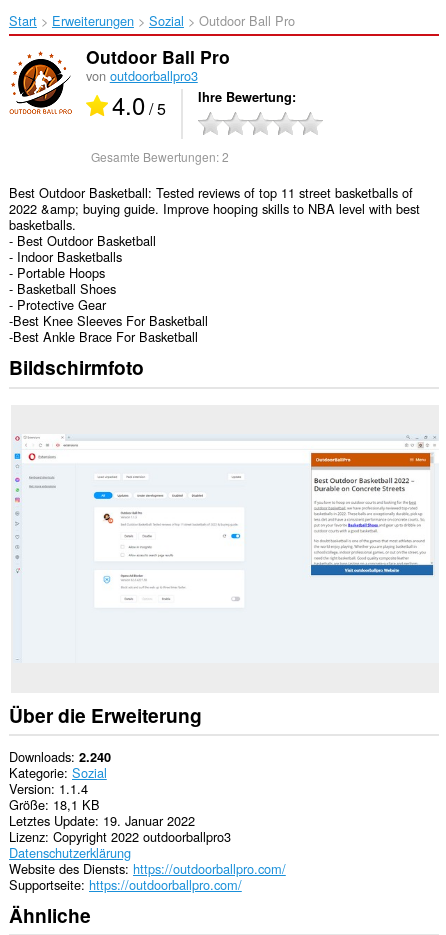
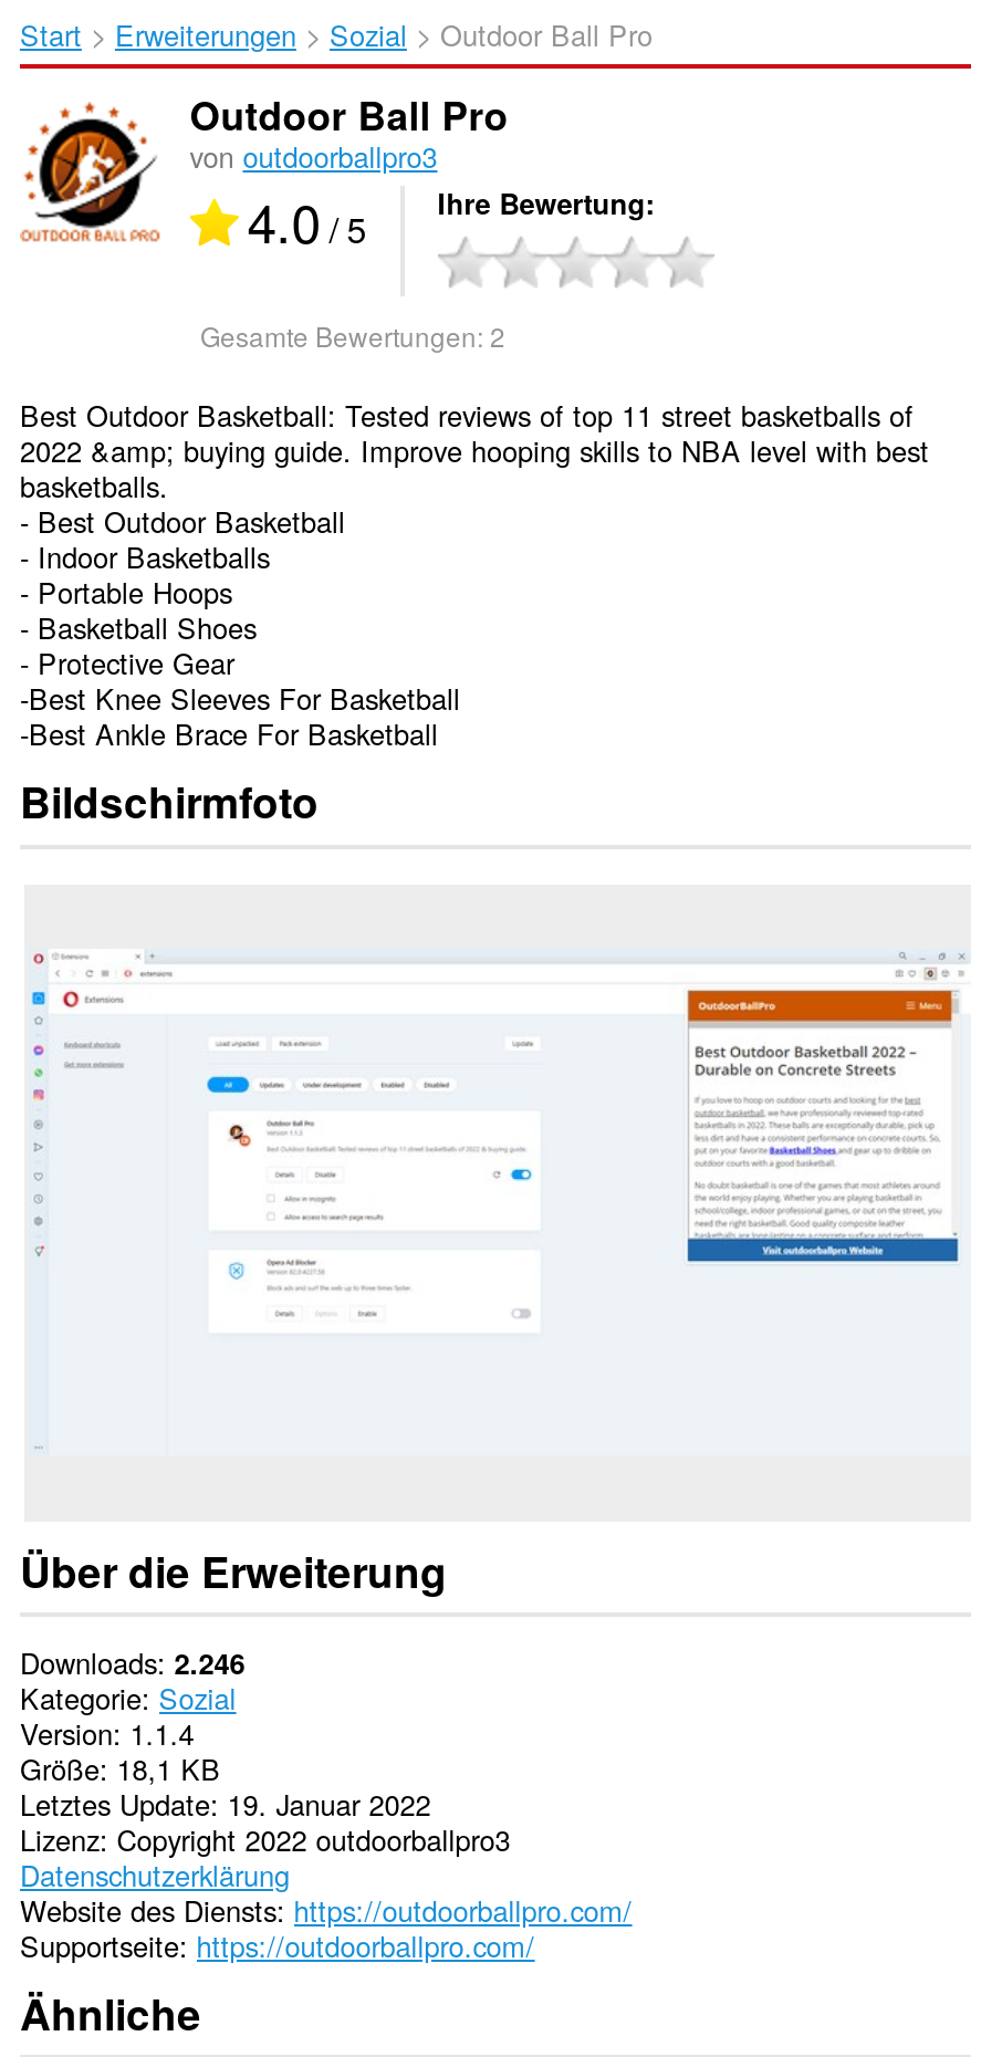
- Downloads 2.240
+ Downloads 2.246
